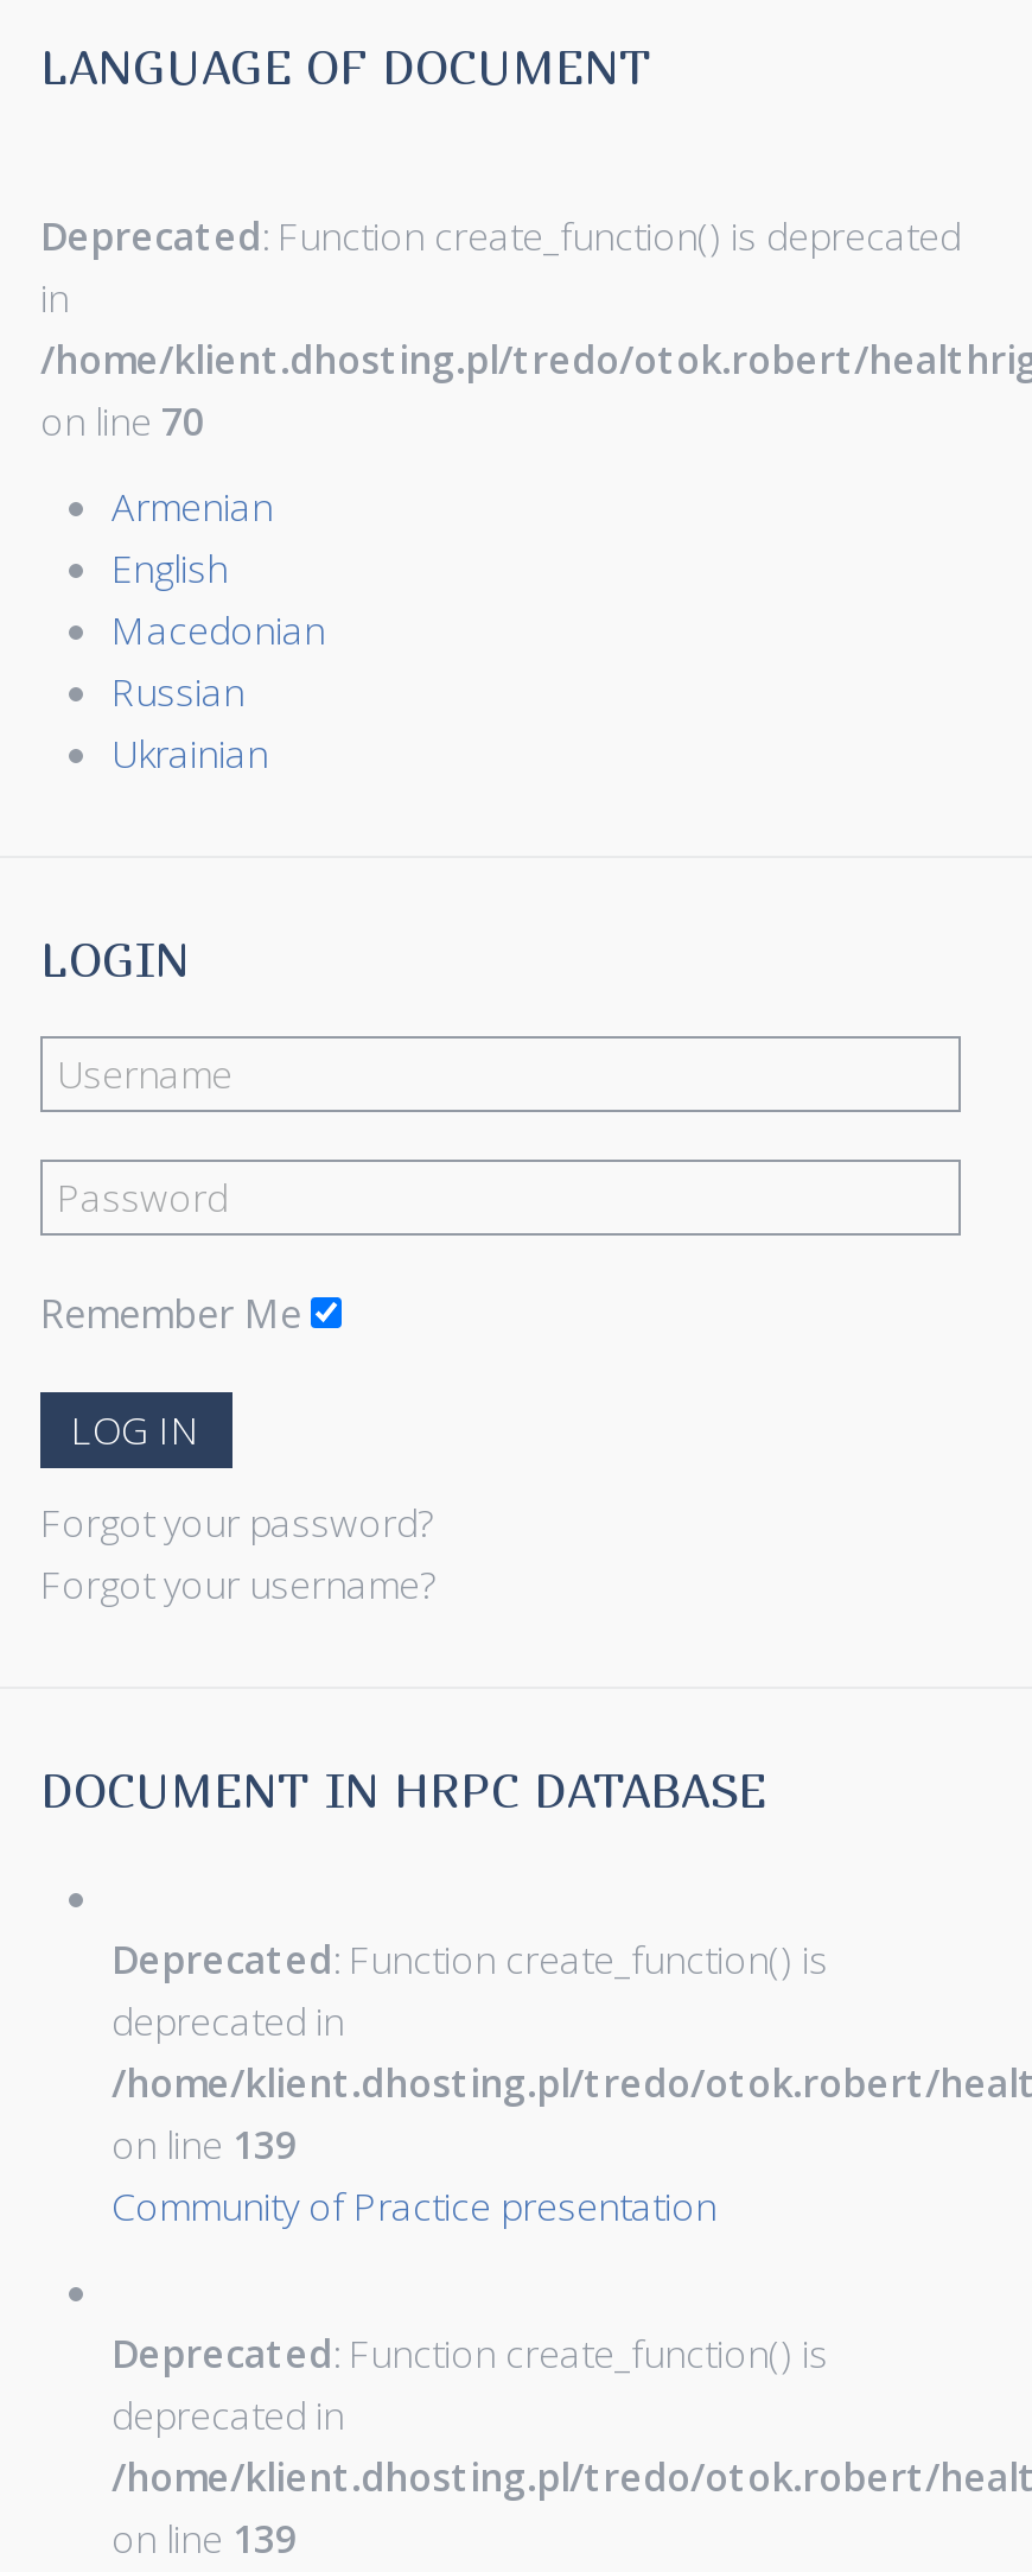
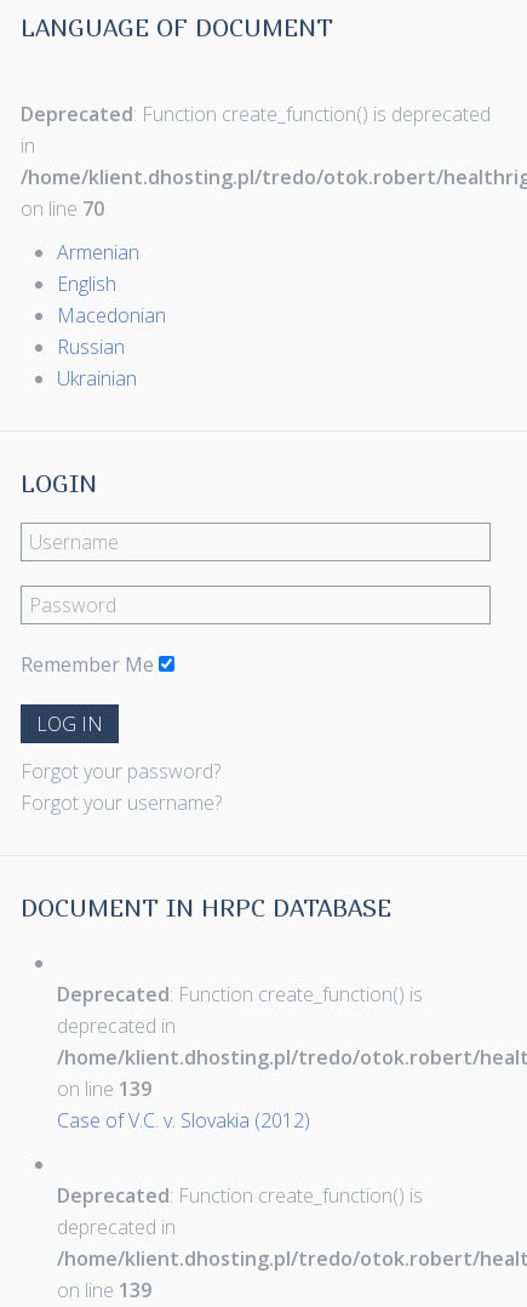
- Community of Practice presentation
+ Case of V.C. v. Slovakia (2012)
